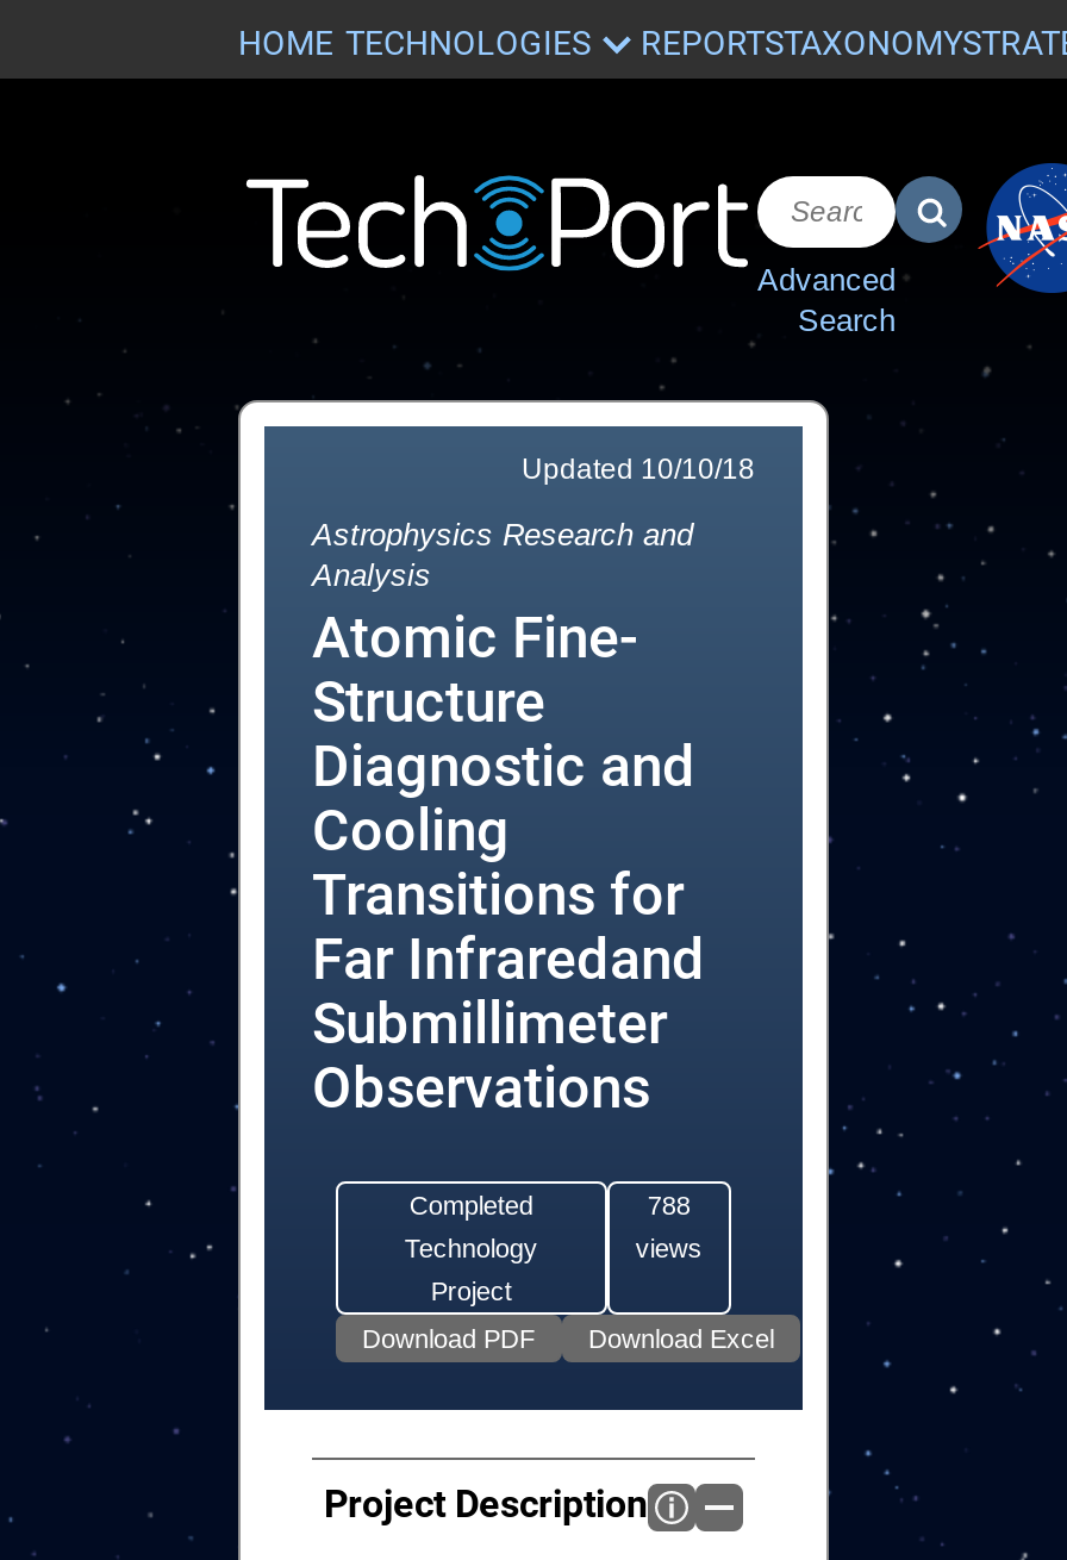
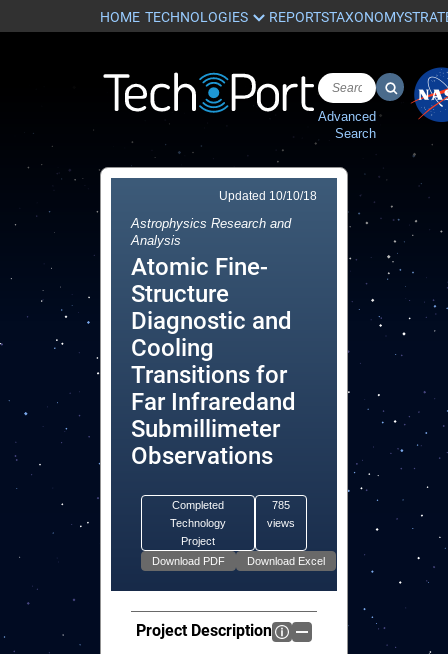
- 788
+ 785
